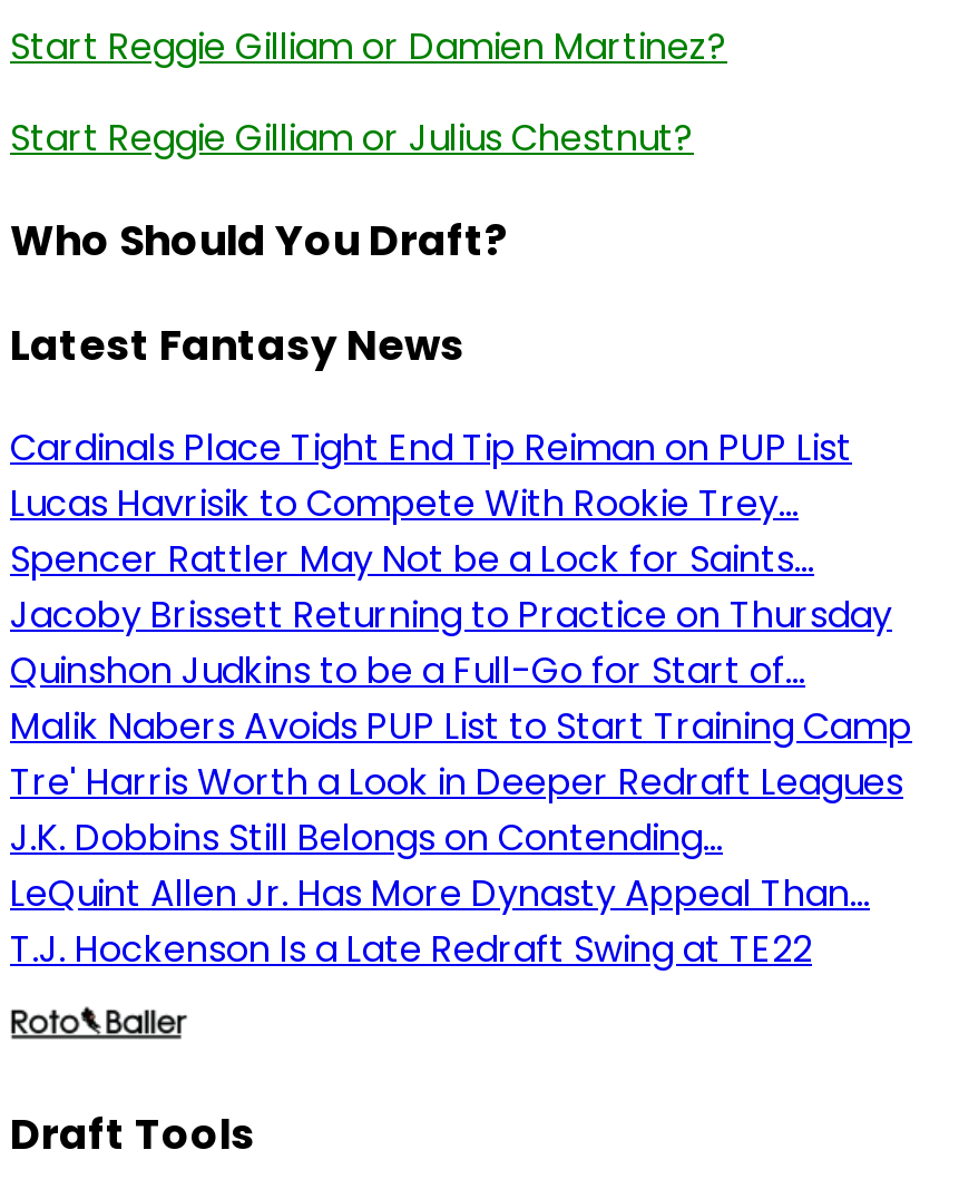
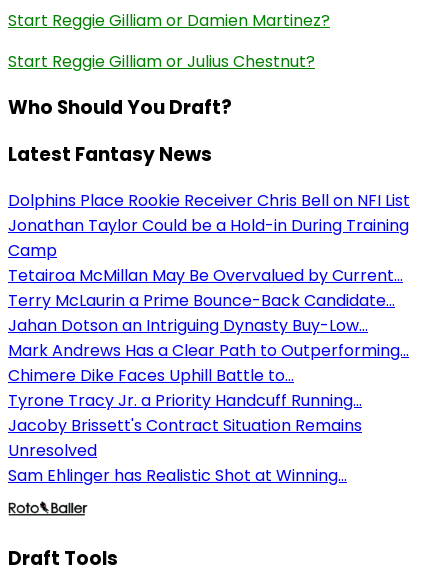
- Cardinals Place Tight End Tip Reiman on PUP List
- Lucas Havrisik to Compete With Rookie Trey...
- Spencer Rattler May Not be a Lock for Saints...
- Jacoby Brissett Returning to Practice on Thursday
- Quinshon Judkins to be a Full-Go for Start of...
- Malik Nabers Avoids PUP List to Start Training Camp
- Tre' Harris Worth a Look in Deeper Redraft Leagues
- J.K. Dobbins Still Belongs on Contending...
- LeQuint Allen Jr. Has More Dynasty Appeal Than...
- T.J. Hockenson Is a Late Redraft Swing at TE22
+ Dolphins Place Rookie Receiver Chris Bell on NFI List
+ Jonathan Taylor Could be a Hold-in During Training
+ Camp
+ Tetairoa McMillan May Be Overvalued by Current...
+ Terry McLaurin a Prime Bounce-Back Candidate...
+ Jahan Dotson an Intriguing Dynasty Buy-Low...
+ Mark Andrews Has a Clear Path to Outperforming...
+ Chimere Dike Faces Uphill Battle to...
+ Tyrone Tracy Jr. a Priority Handcuff Running...
+ Jacoby Brissett's Contract Situation Remains
+ Unresolved
+ Sam Ehlinger has Realistic Shot at Winning...
